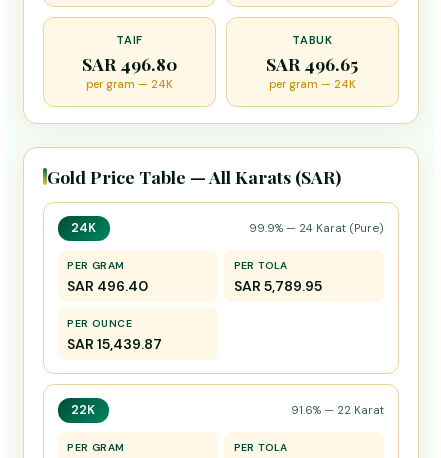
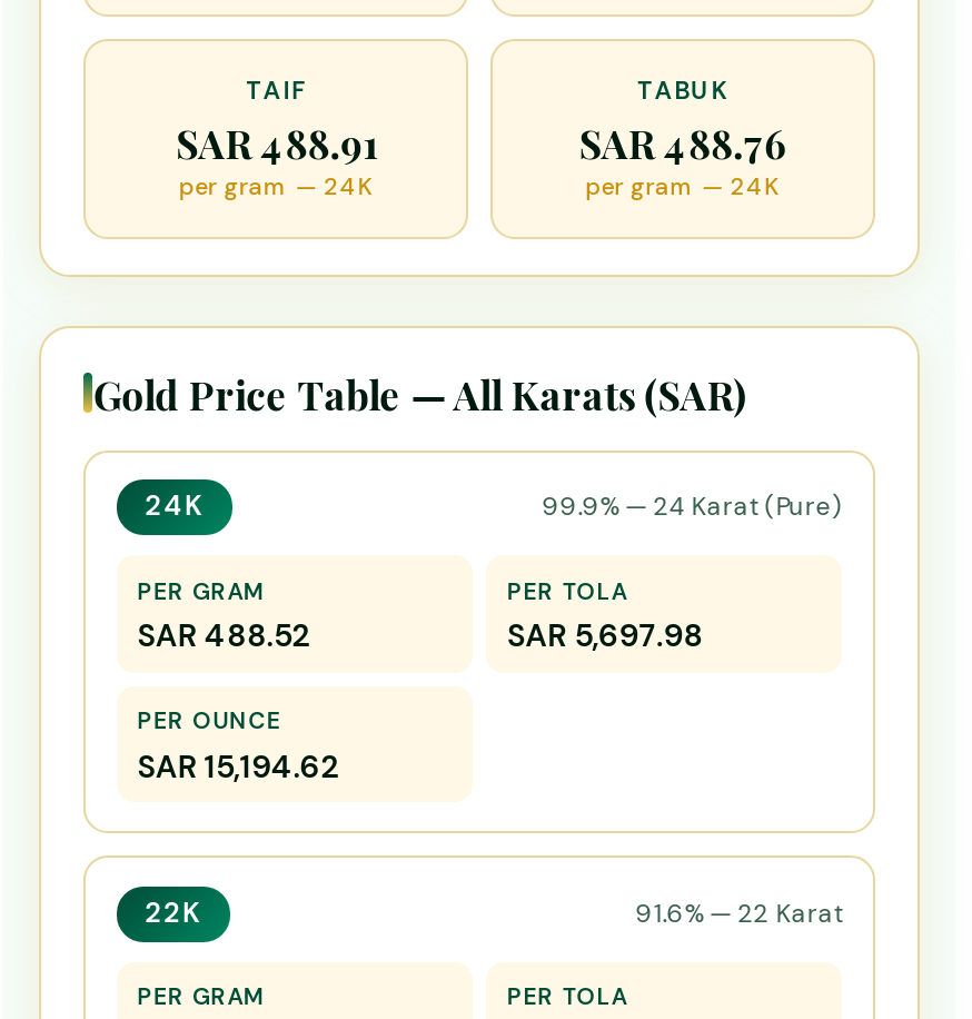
- SAR 496.80
+ SAR 488.91

- SAR 496.65
+ SAR 488.76

- SAR 496.40
+ SAR 488.52

- SAR 5,789.95
+ SAR 5,697.98

- SAR 15,439.87
+ SAR 15,194.62
